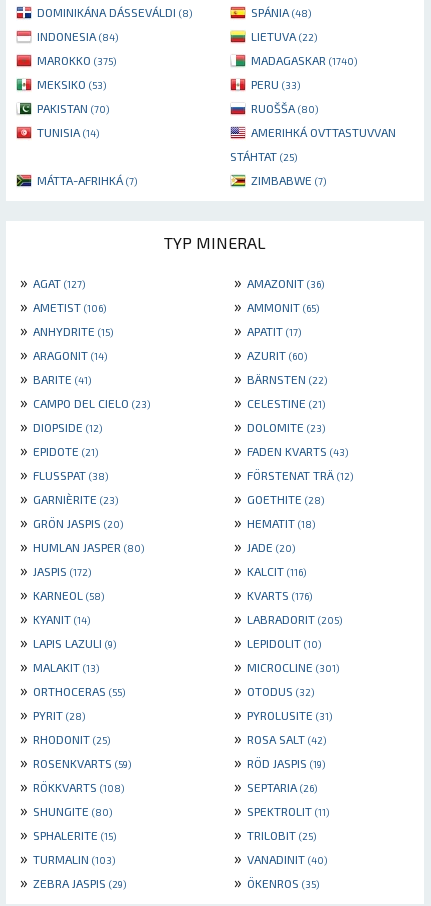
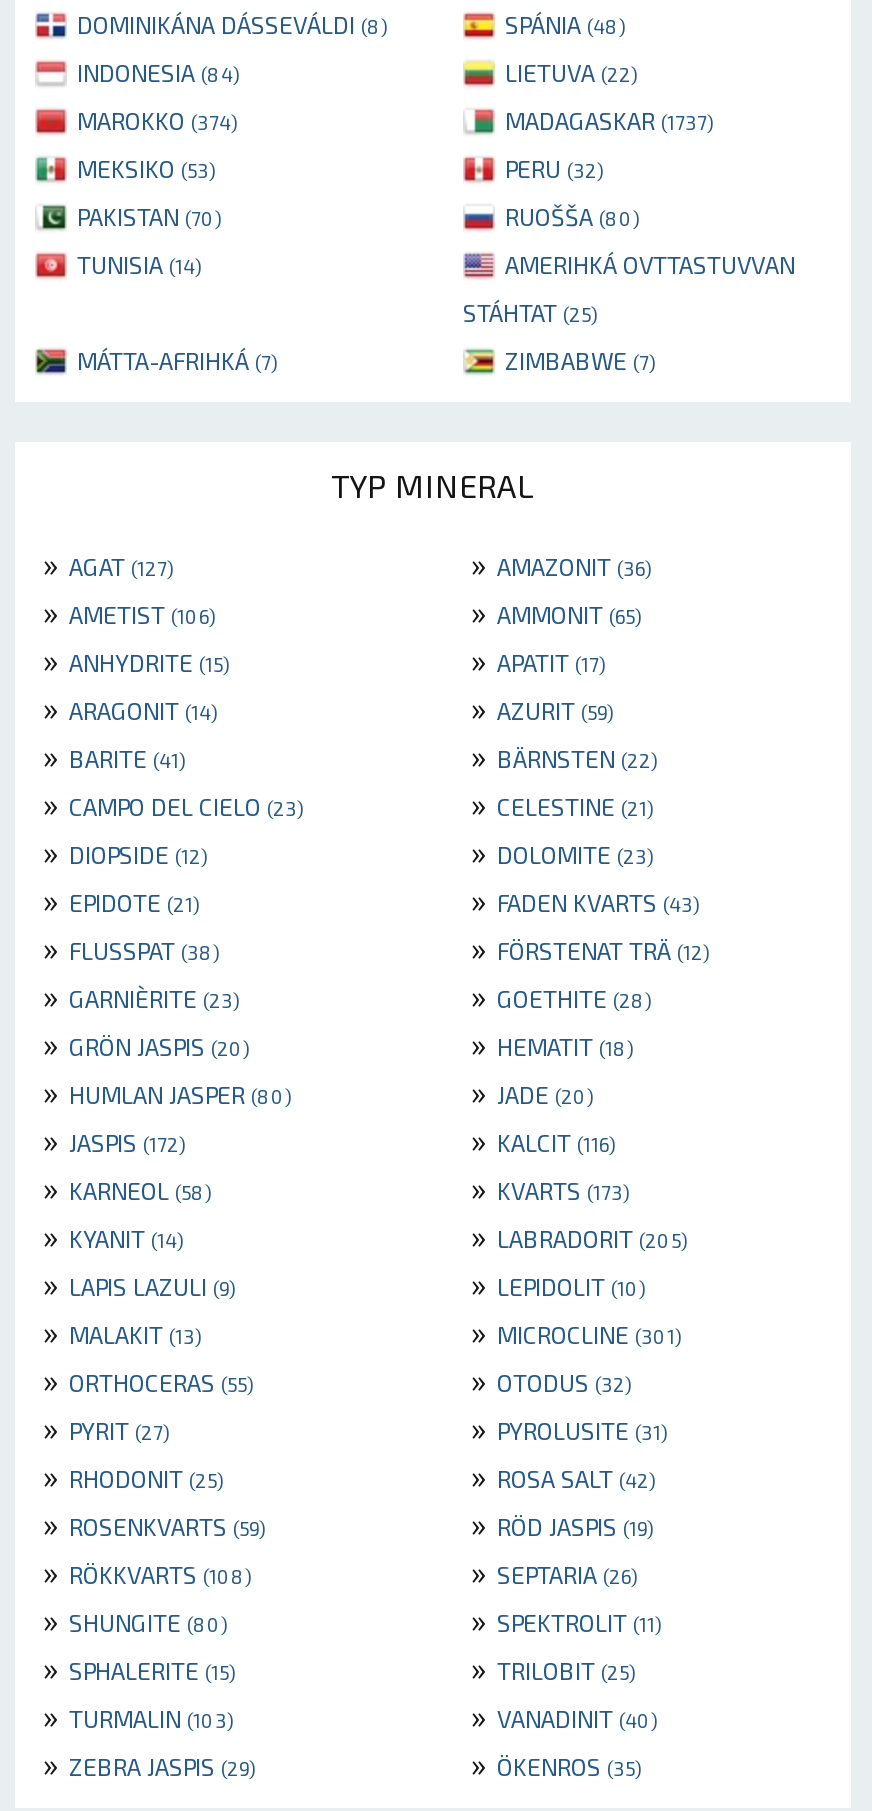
- MAROKKO (375)
+ MAROKKO (374)

- MADAGASKAR (1740)
+ MADAGASKAR (1737)

- PERU (33)
+ PERU (32)

- » AZURIT (60)
+ » AZURIT (59)

- » KVARTS (176)
+ » KVARTS (173)

- » PYRIT (28)
+ » PYRIT (27)
